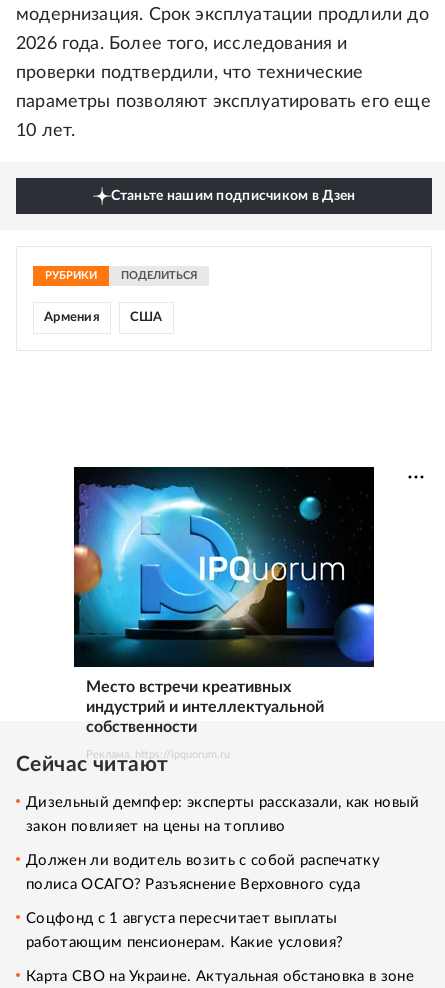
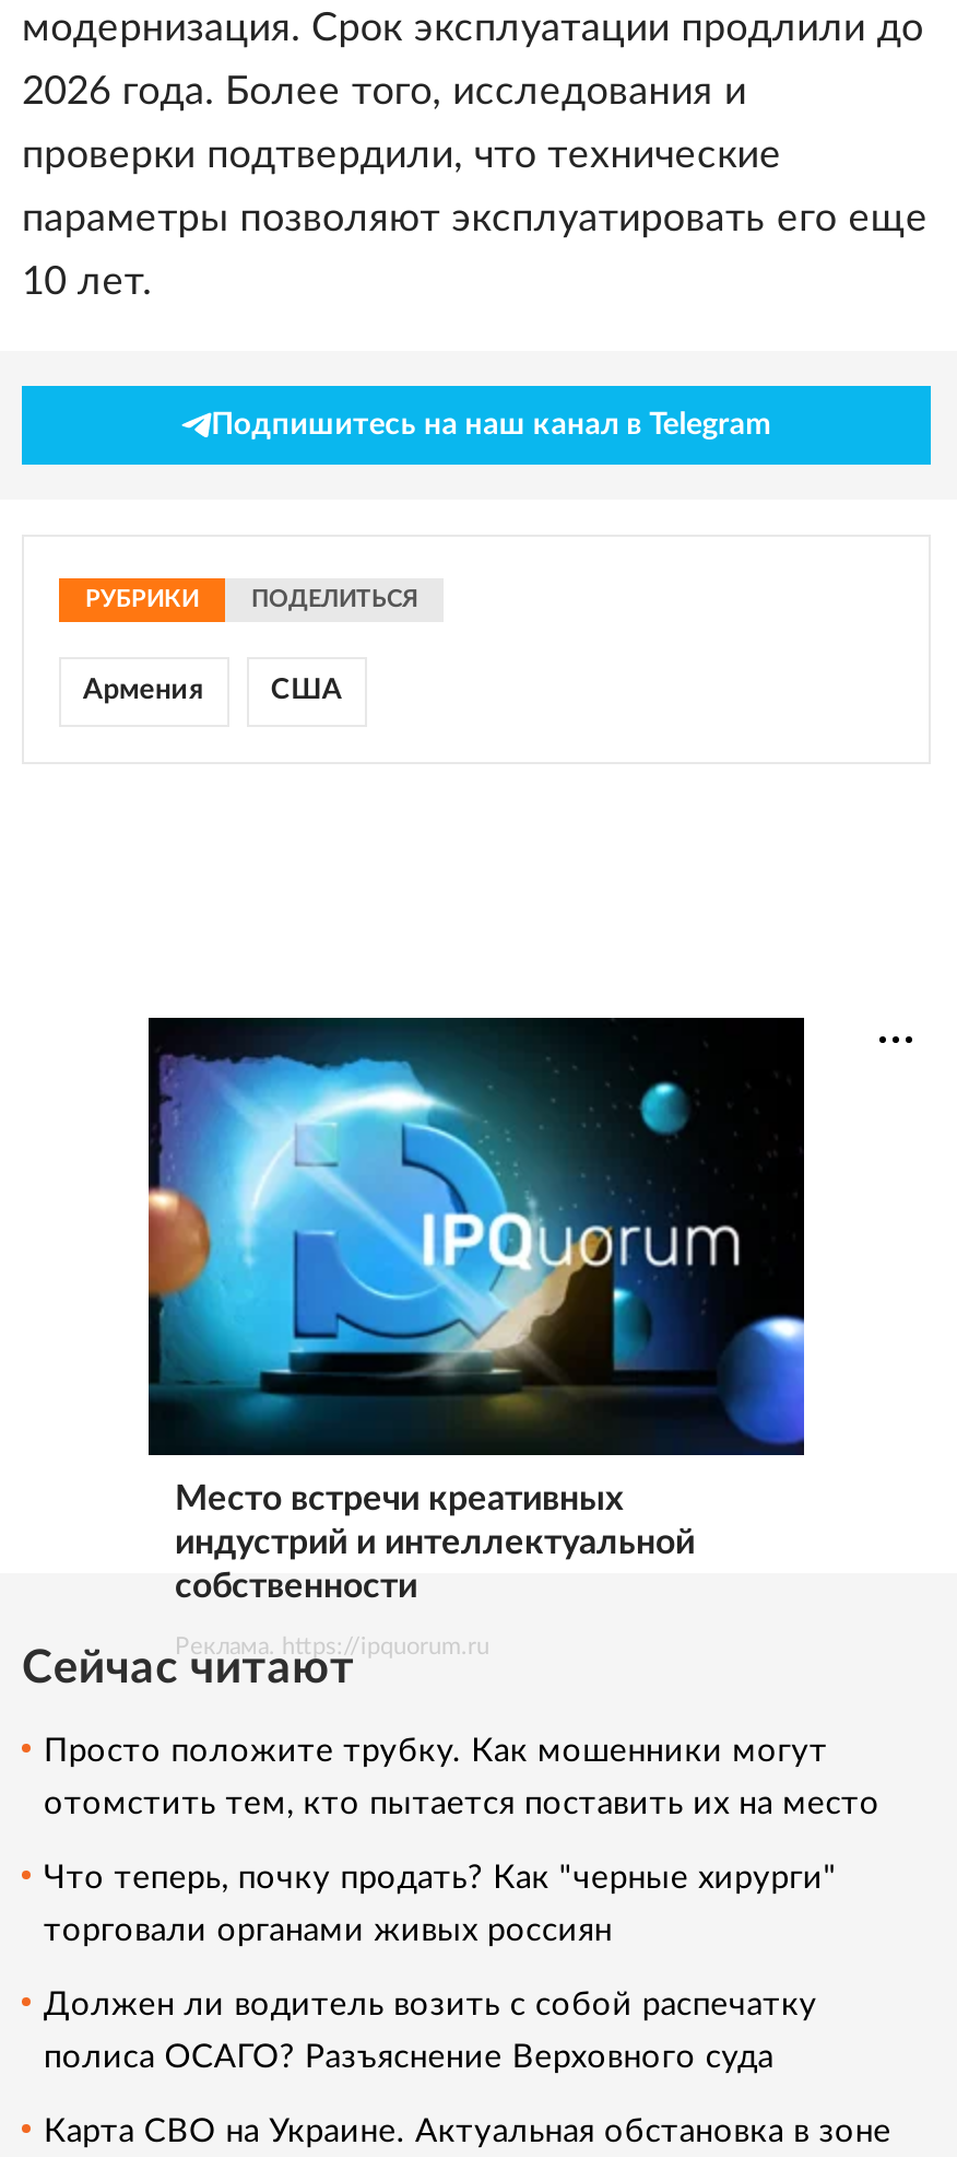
- Станьте нашим подписчиком в Дзен
+ Подпишитесь на наш канал в Telegram

- Дизельный демпфер: эксперты рассказали, как новый
- закон повлияет на цены на топливо
+ Просто положите трубку. Как мошенники могут
+ отомстить тем, кто пытается поставить их на место
+ Что теперь, почку продать? Как "черные хирурги"
+ торговали органами живых россиян

moved down: Должен ли водитель возить с собой распечатку | полиса ОСАГО? Разъяснение Верховного суда

- Соцфонд с 1 августа пересчитает выплаты
- работающим пенсионерам. Какие условия?
